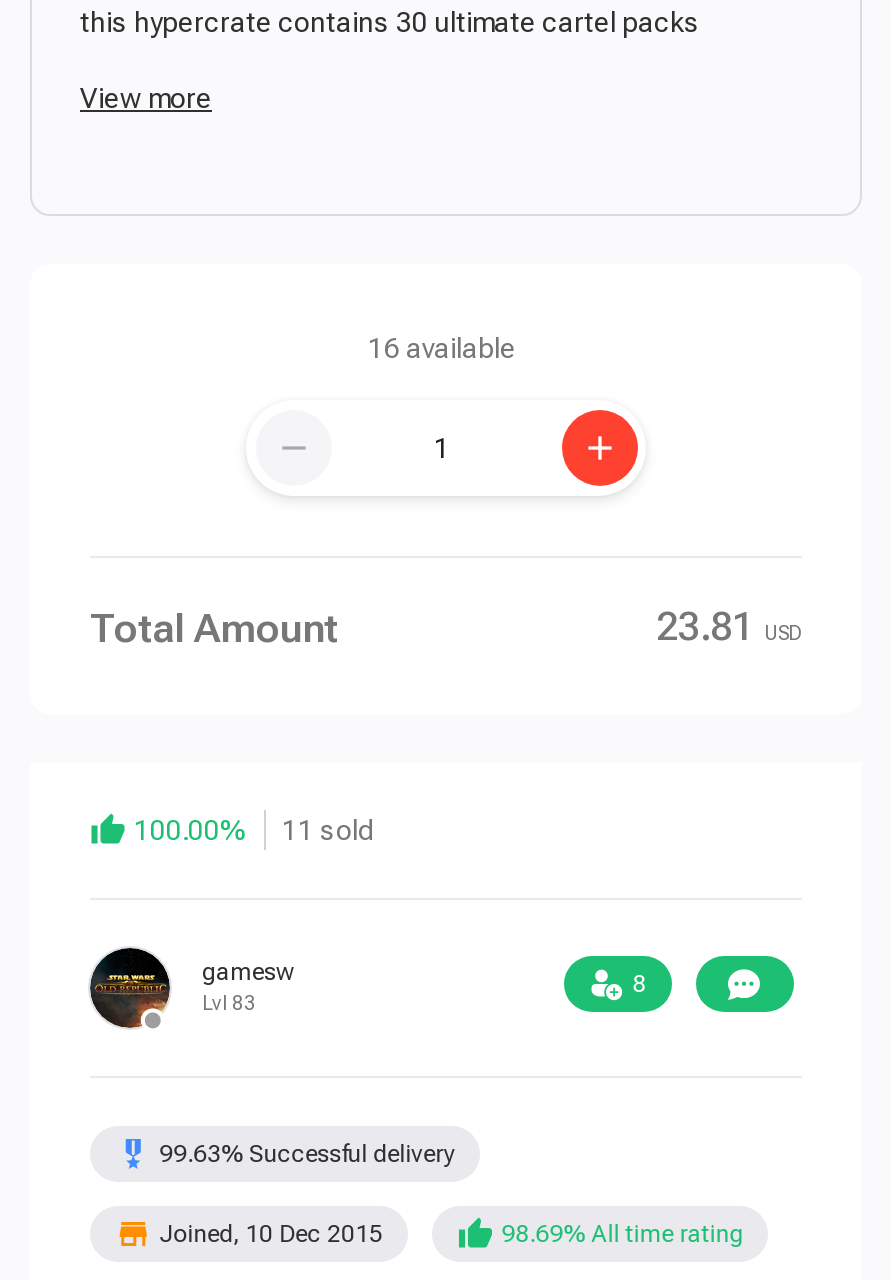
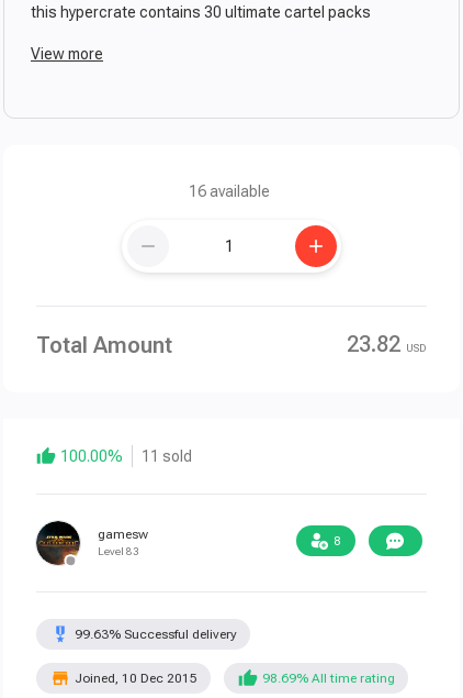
- 23.81 USD
+ 23.82 USD

- Lvl 83
+ Level 83
